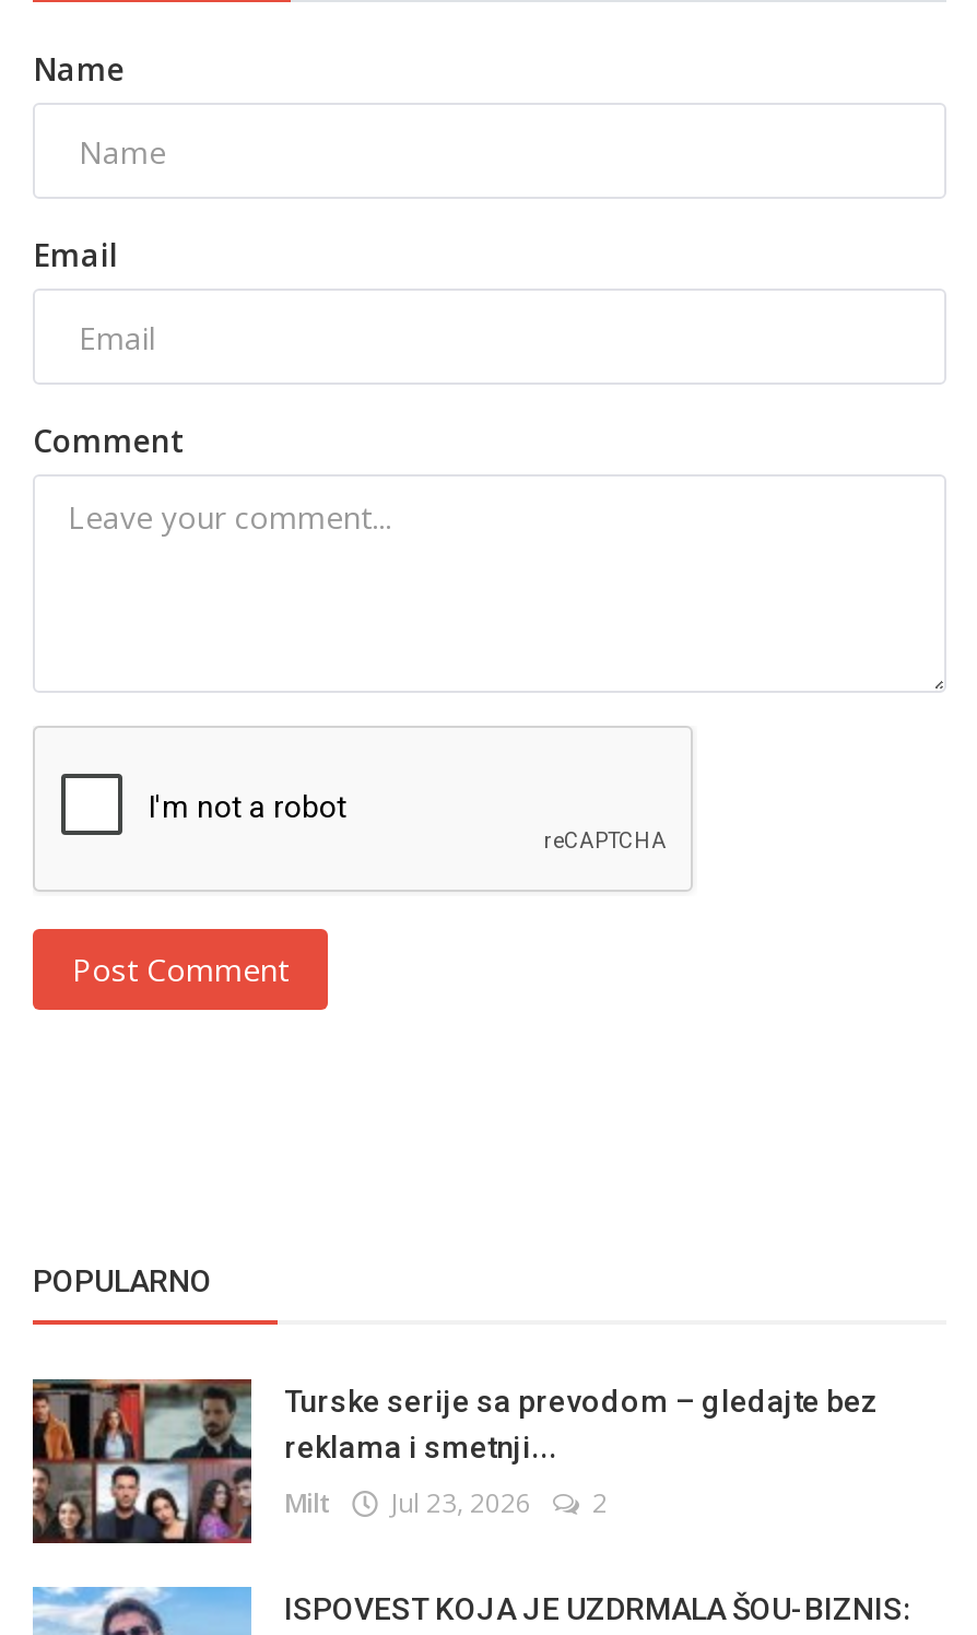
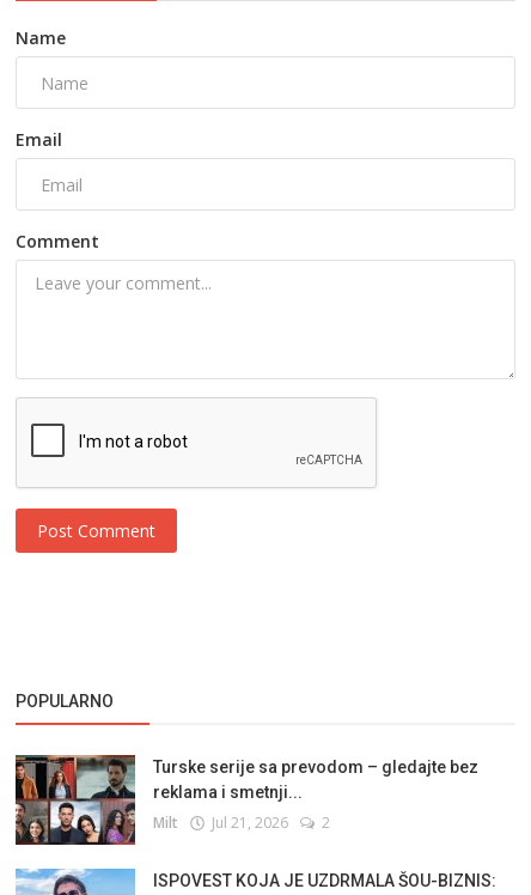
- Milt Jul 23, 2026 2
+ Milt Jul 21, 2026 2
